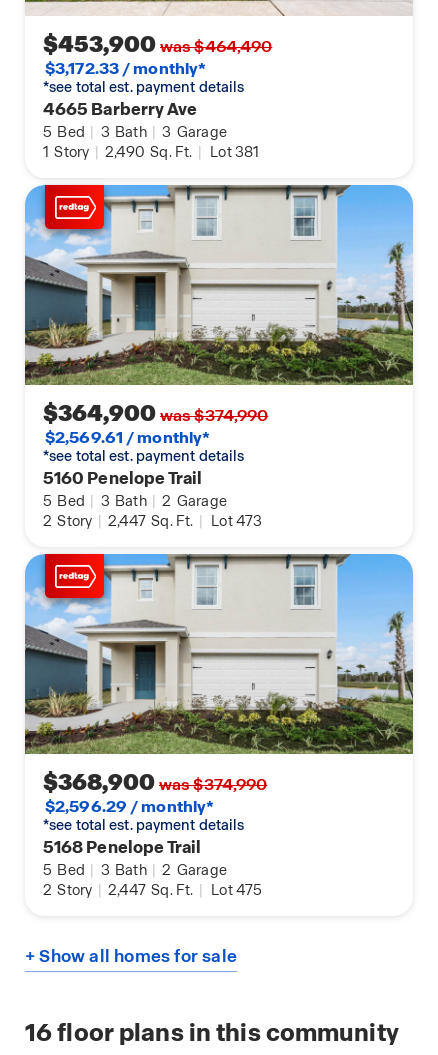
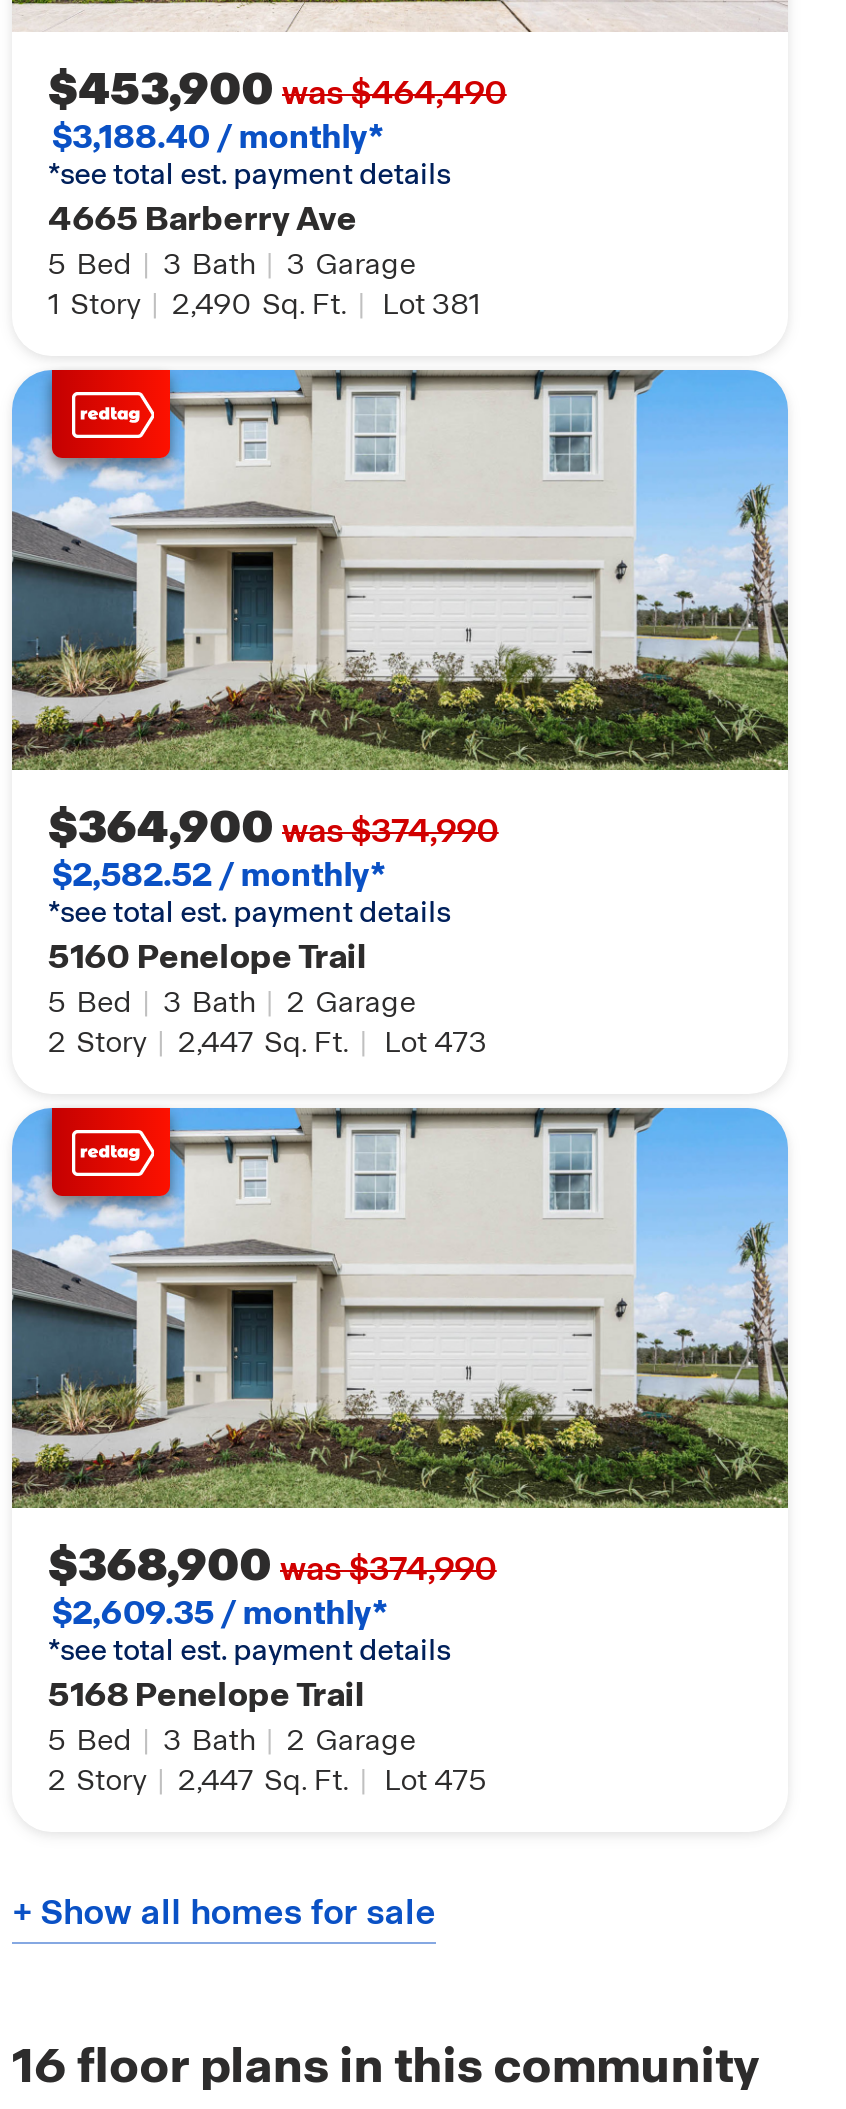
- $3,172.33 / monthly*
+ $3,188.40 / monthly*

- $2,569.61 / monthly*
+ $2,582.52 / monthly*

- $2,596.29 / monthly*
+ $2,609.35 / monthly*
